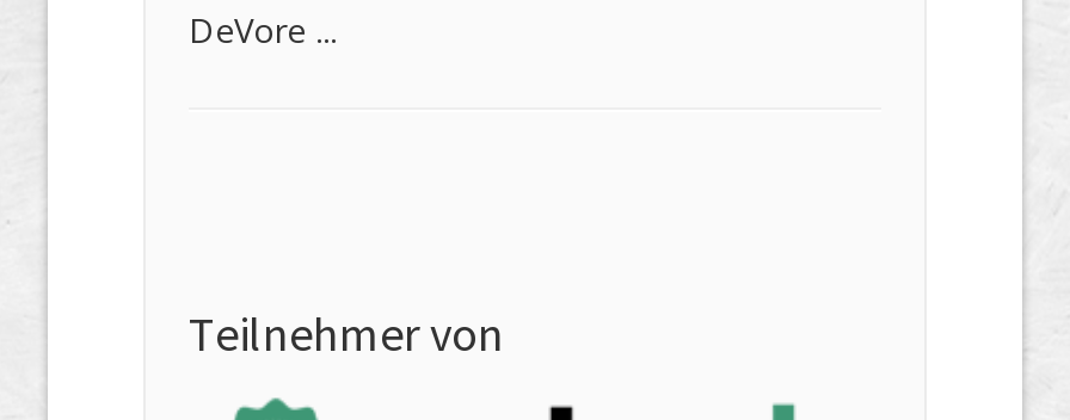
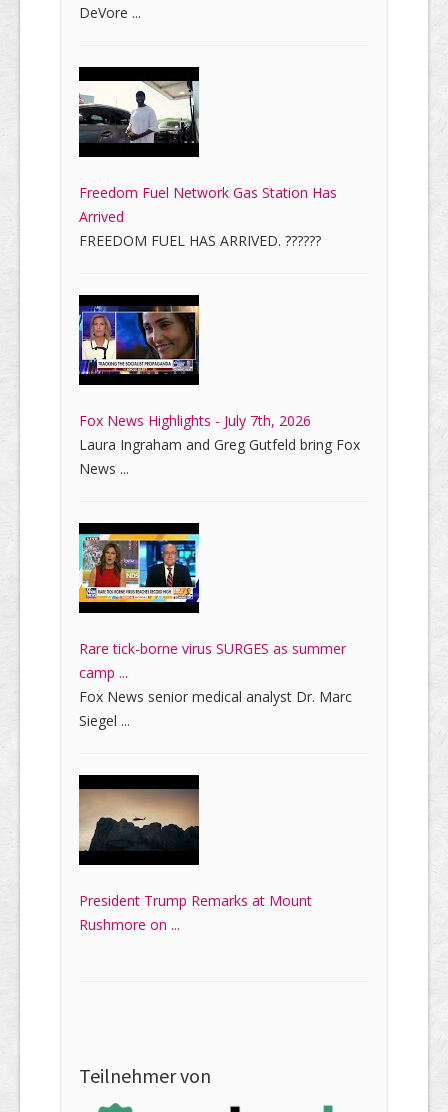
+ [image]
+ Freedom Fuel Network Gas Station Has
+ Arrived
+ FREEDOM FUEL HAS ARRIVED. ??????

+ [image]
+ Fox News Highlights - July 7th, 2026
+ Laura Ingraham and Greg Gutfeld bring Fox
+ News ...

+ [image]
+ Rare tick-borne virus SURGES as summer
+ camp ...
+ Fox News senior medical analyst Dr. Marc
+ Siegel ...

+ [image]
+ President Trump Remarks at Mount
+ Rushmore on ...
